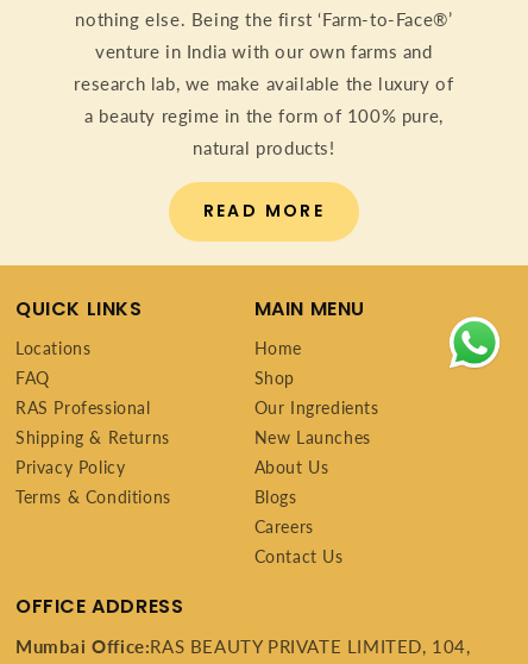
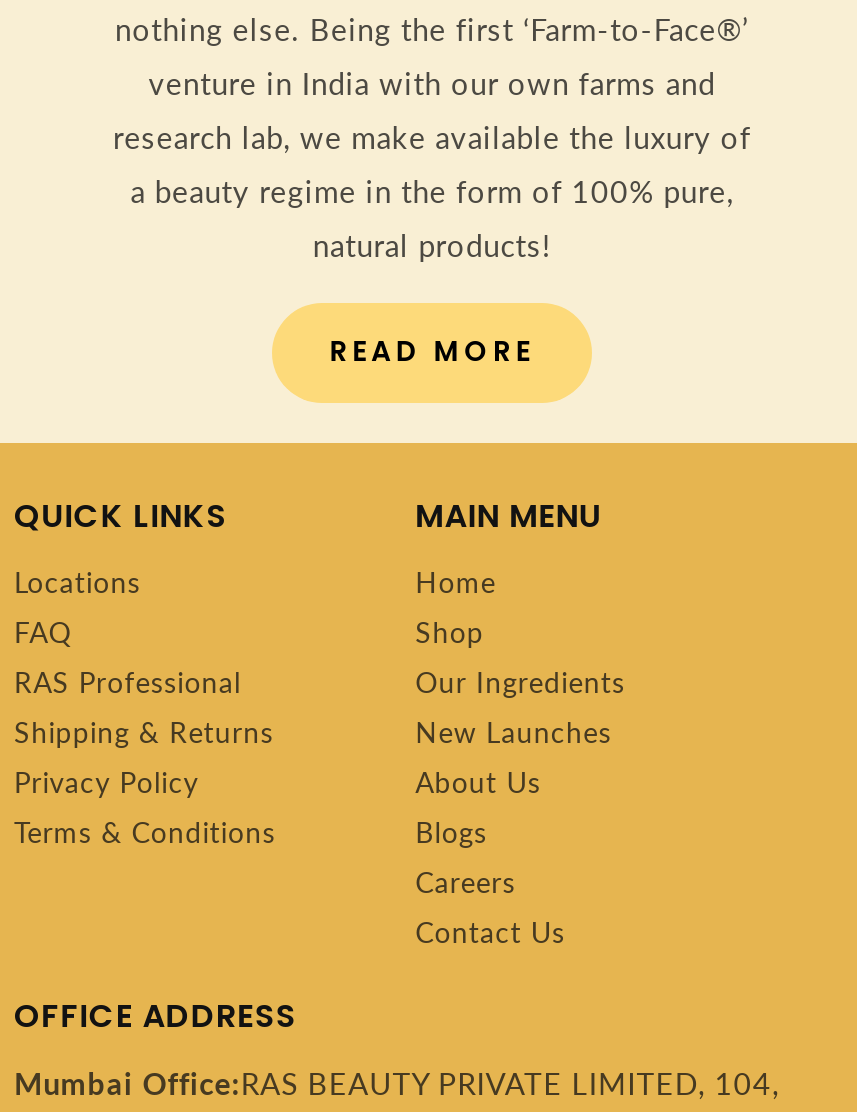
- [image]
